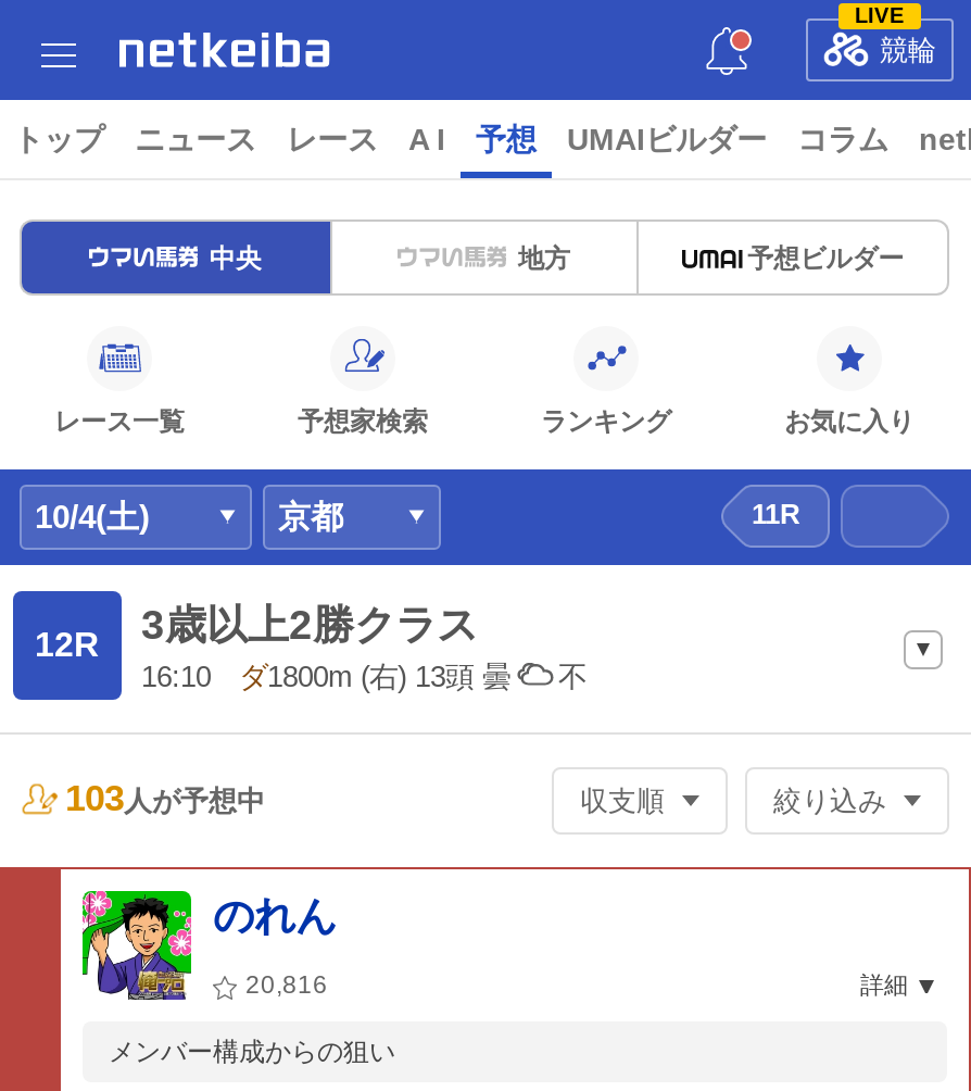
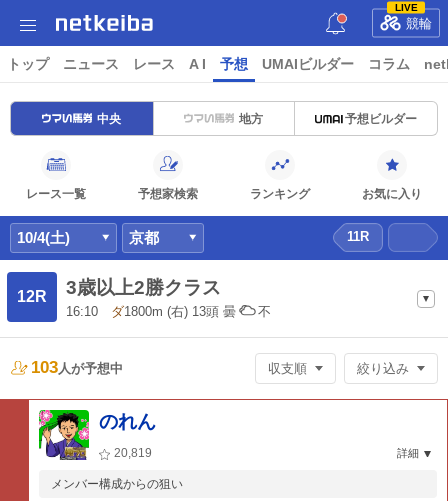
- 20,816
+ 20,819
